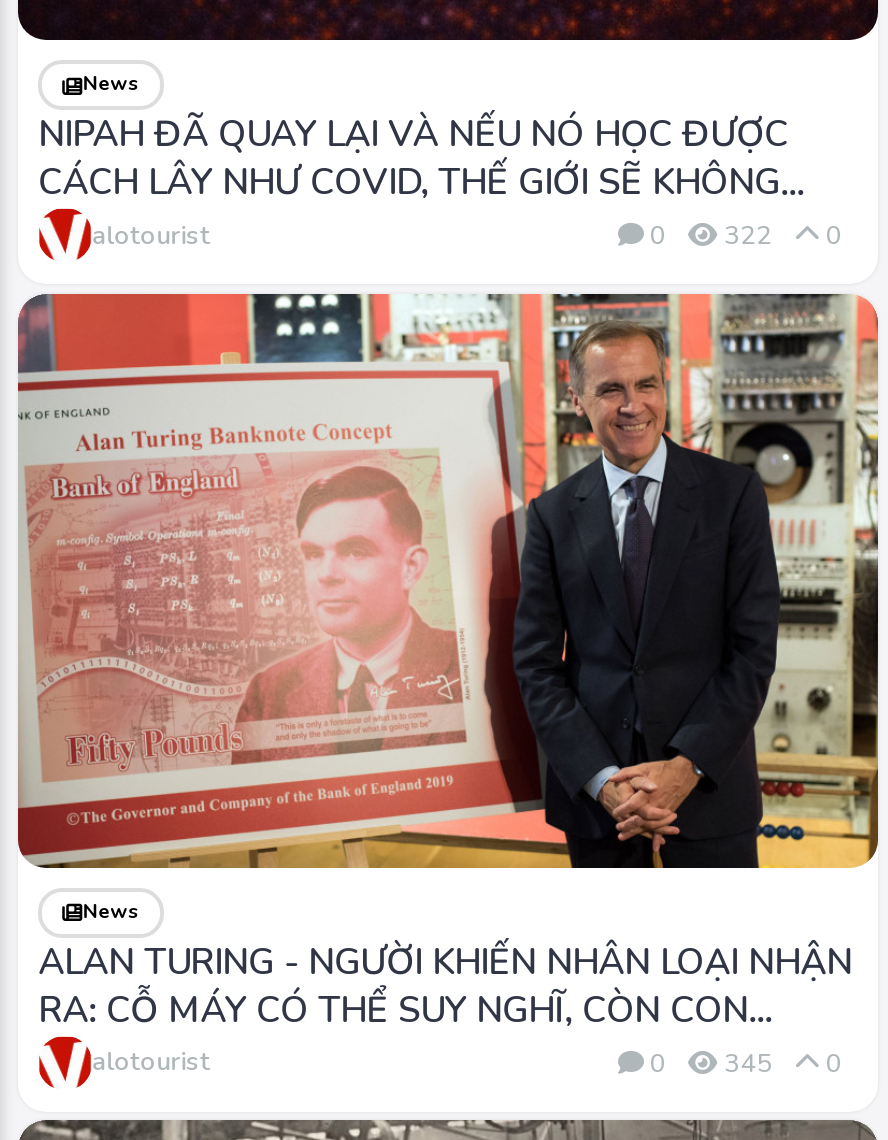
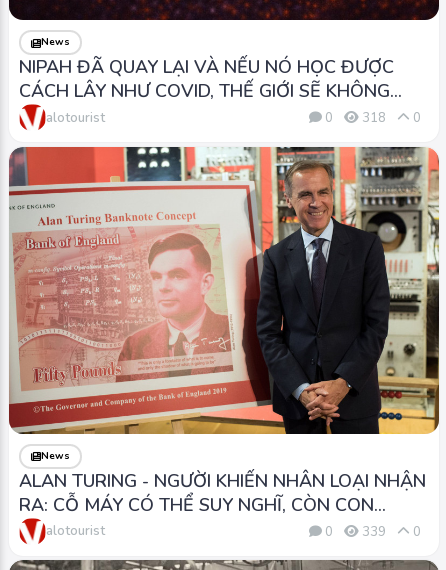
- 0 322 0
+ 0 318 0

- 345
+ 339
